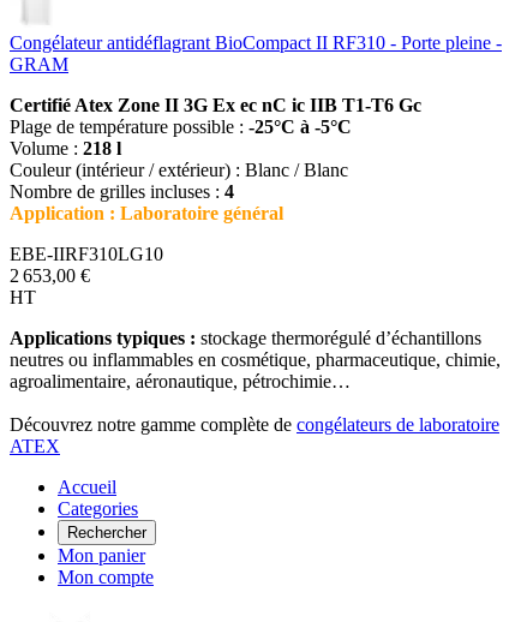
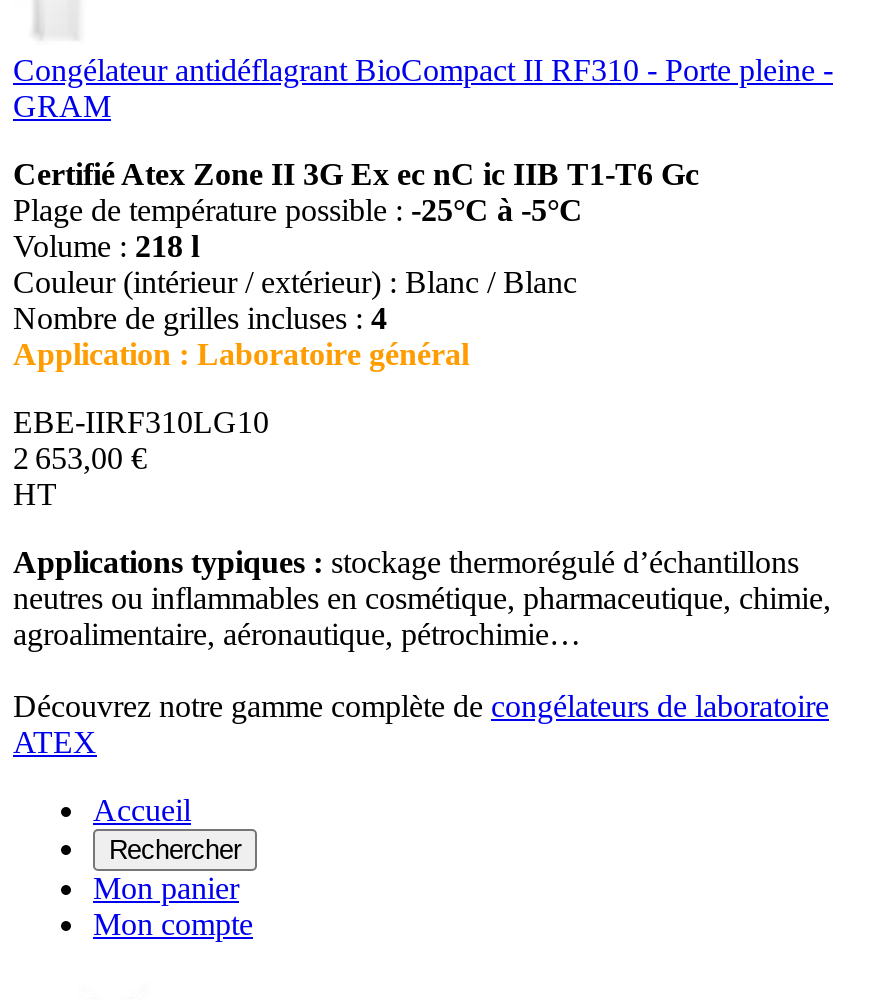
- Categories
